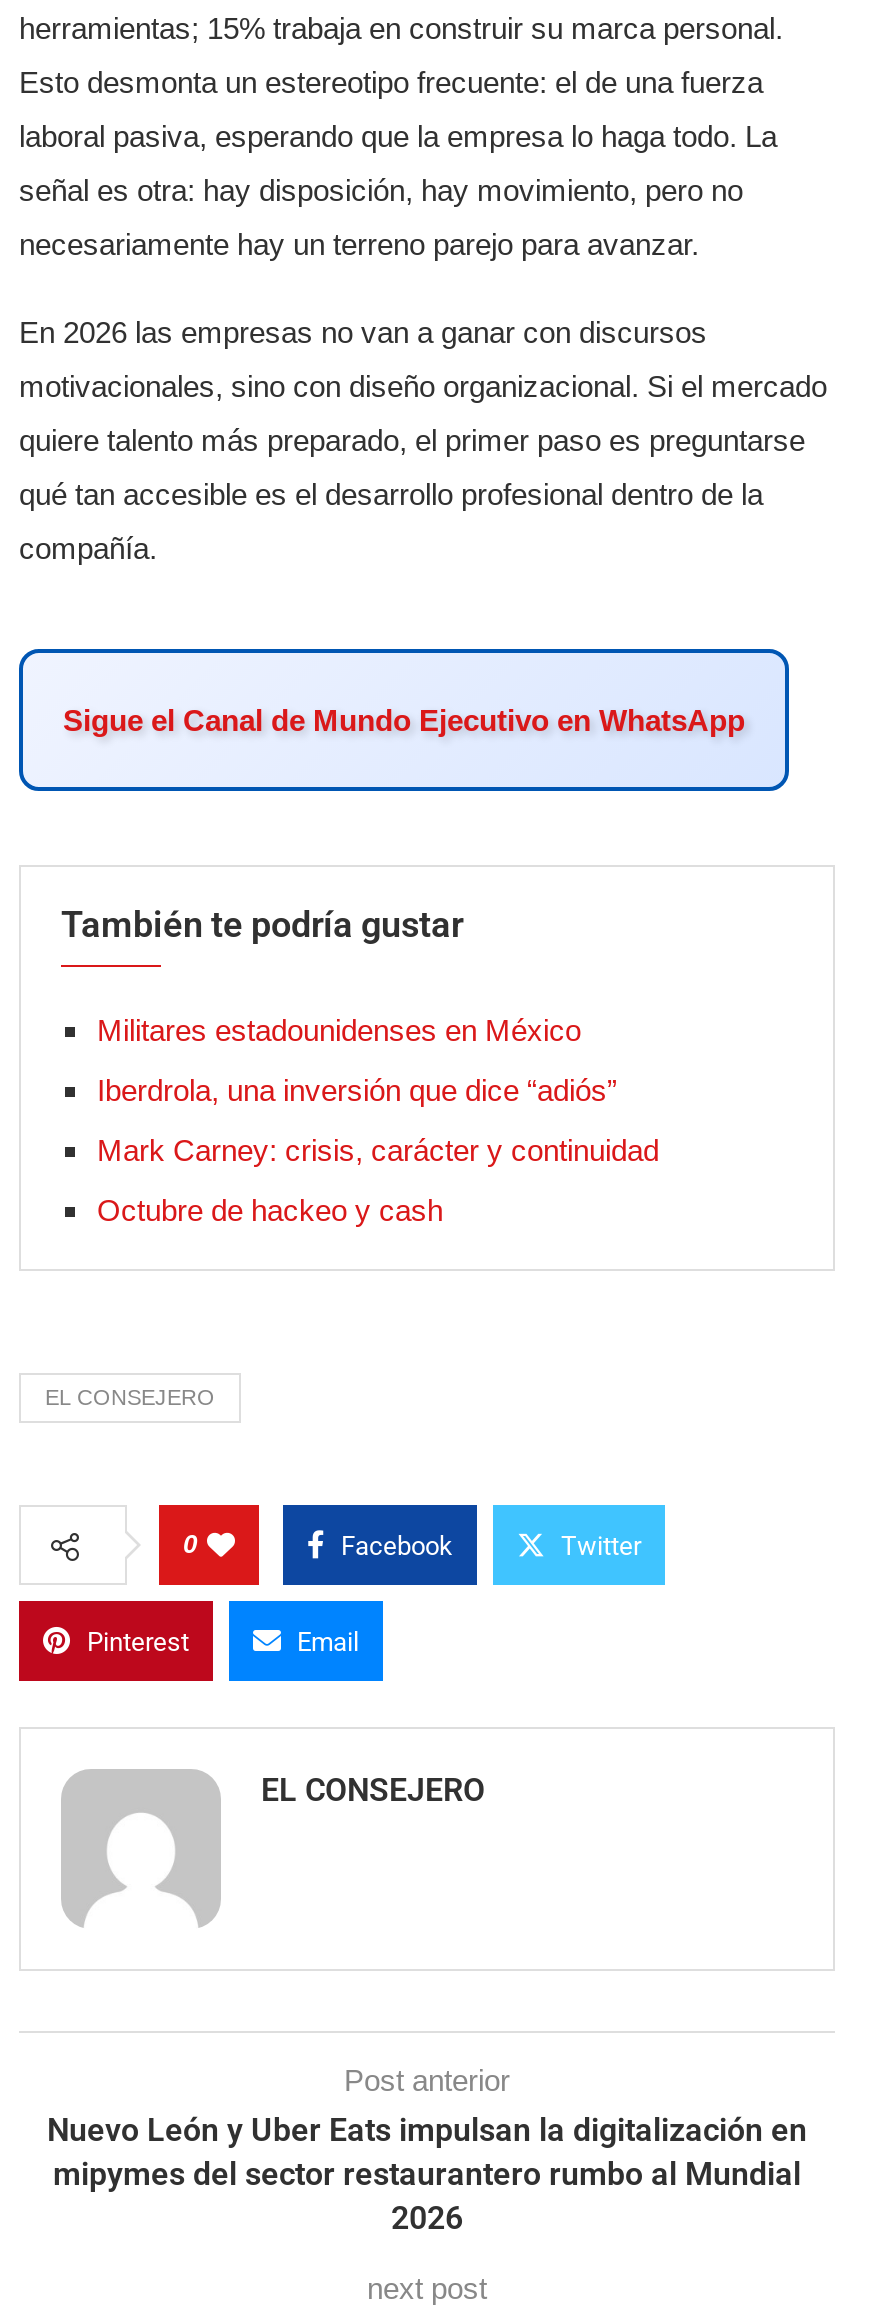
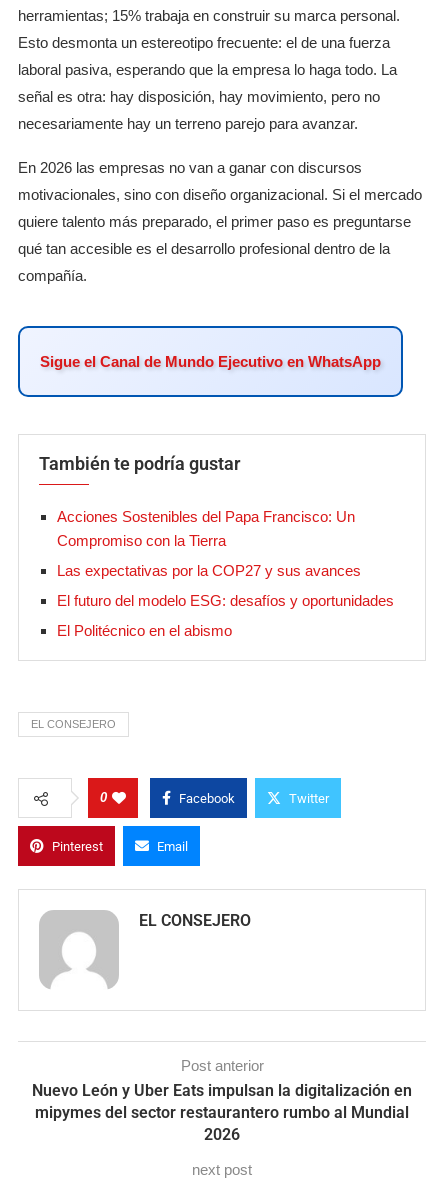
- Militares estadounidenses en México
+ Acciones Sostenibles del Papa Francisco: Un
+ Compromiso con la Tierra

- Iberdrola, una inversión que dice “adiós”
+ Las expectativas por la COP27 y sus avances

- Mark Carney: crisis, carácter y continuidad
+ El futuro del modelo ESG: desafíos y oportunidades

- Octubre de hackeo y cash
+ El Politécnico en el abismo
